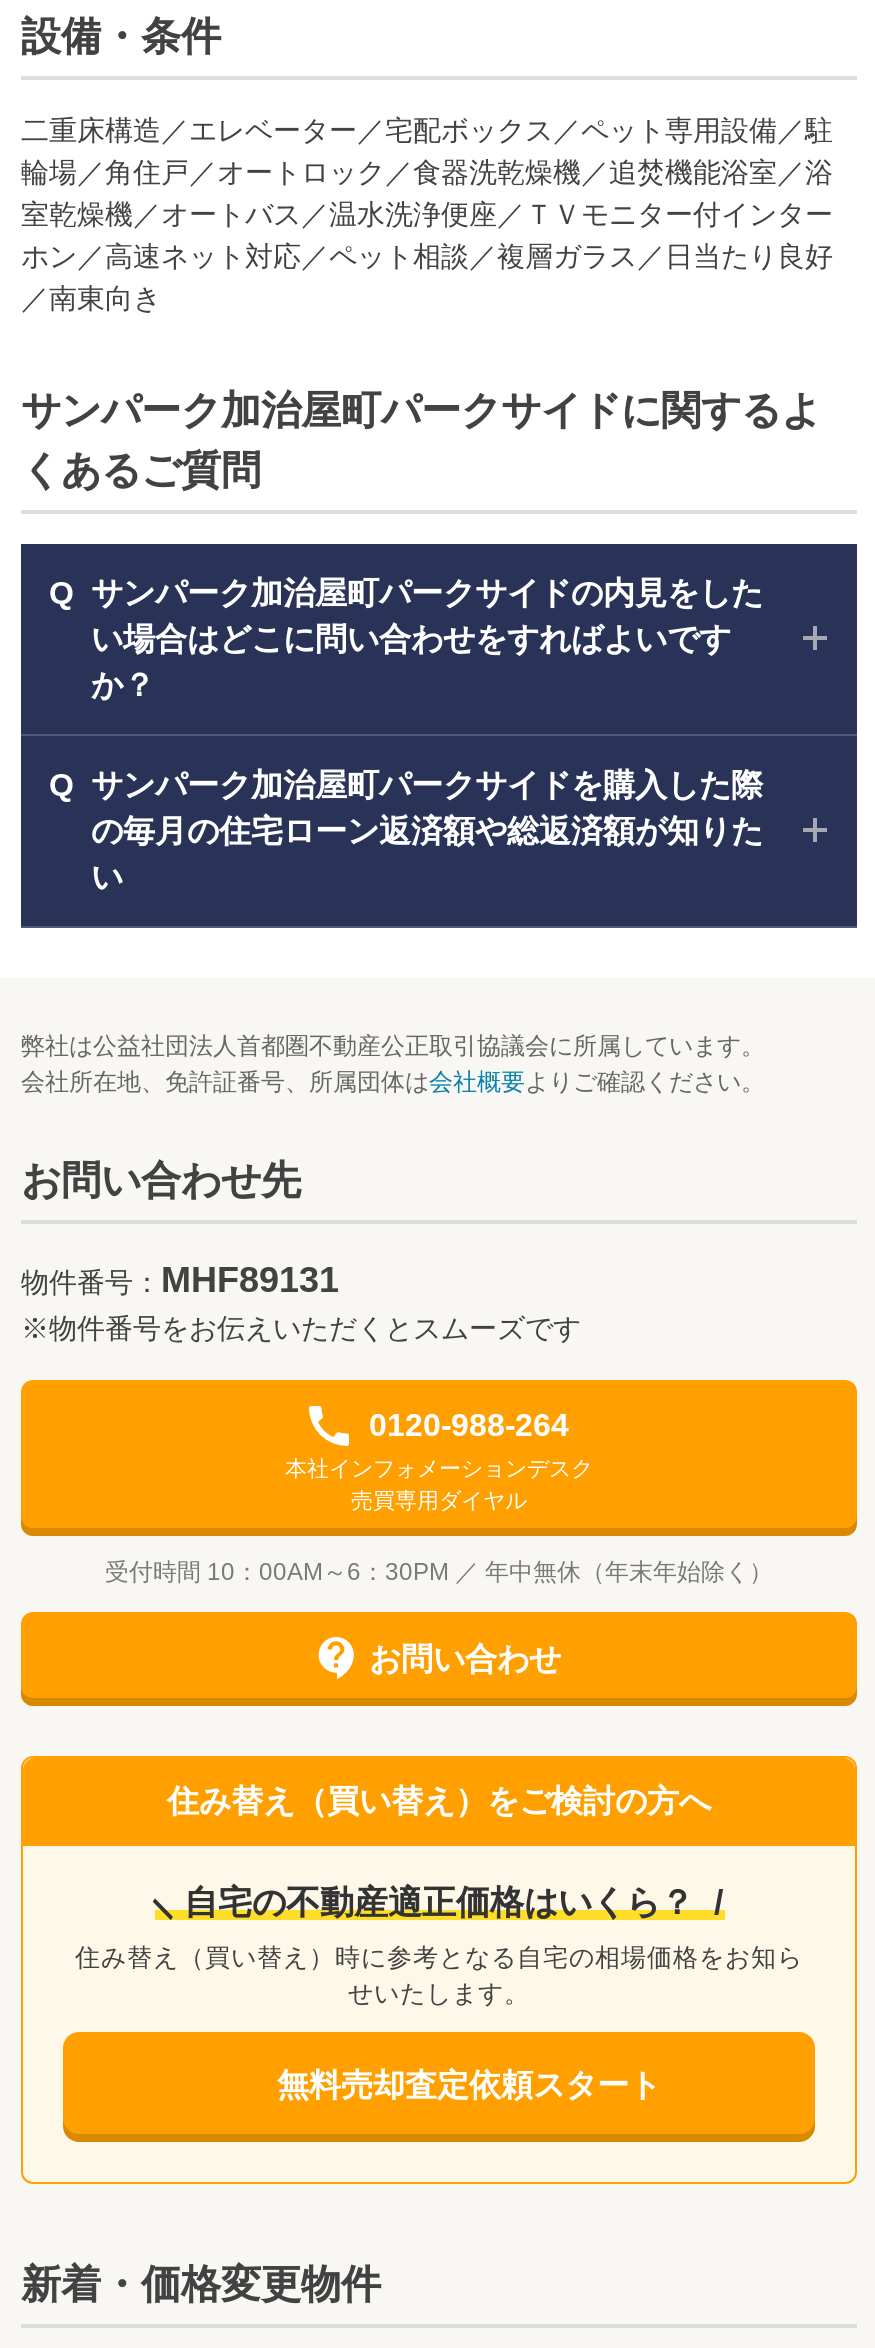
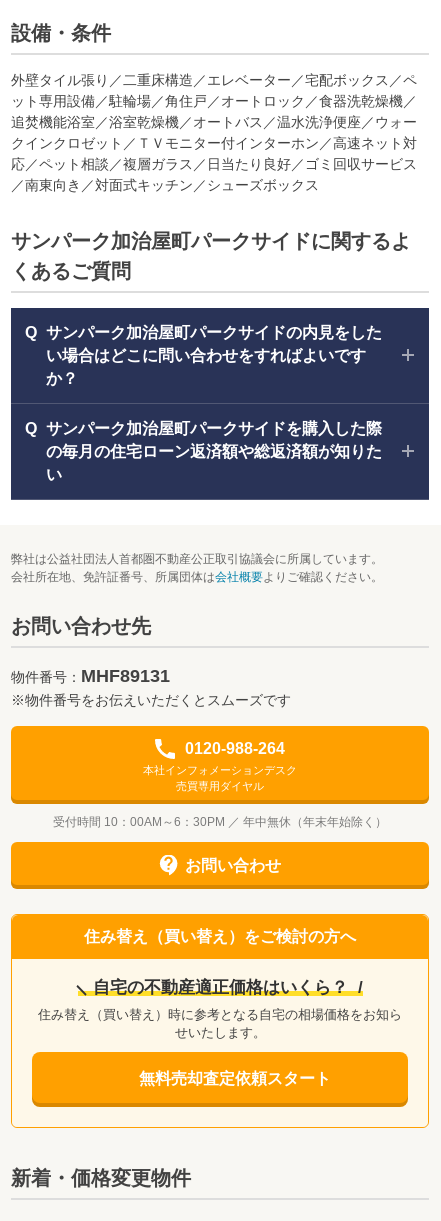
- 二重床構造／エレベーター／宅配ボックス／ペット専用設備／駐
- 輪場／角住戸／オートロック／食器洗乾燥機／追焚機能浴室／浴
- 室乾燥機／オートバス／温水洗浄便座／ＴＶモニター付インター
- ホン／高速ネット対応／ペット相談／複層ガラス／日当たり良好
- ／南東向き
+ 外壁タイル張り／二重床構造／エレベーター／宅配ボックス／ペ
+ ット専用設備／駐輪場／角住戸／オートロック／食器洗乾燥機／
+ 追焚機能浴室／浴室乾燥機／オートバス／温水洗浄便座／ウォー
+ クインクロゼット／ＴＶモニター付インターホン／高速ネット対
+ 応／ペット相談／複層ガラス／日当たり良好／ゴミ回収サービス
+ ／南東向き／対面式キッチン／シューズボックス
